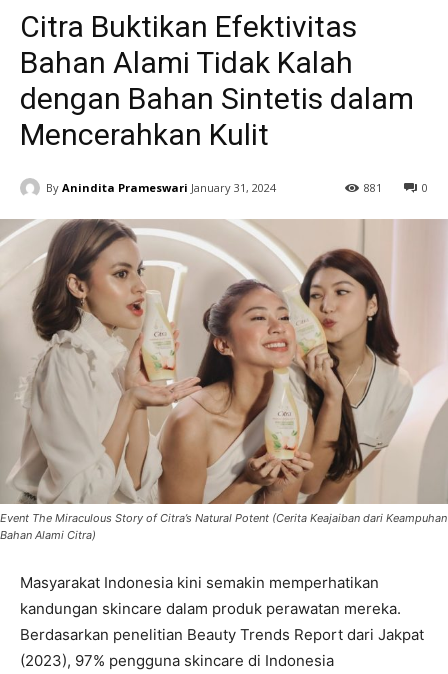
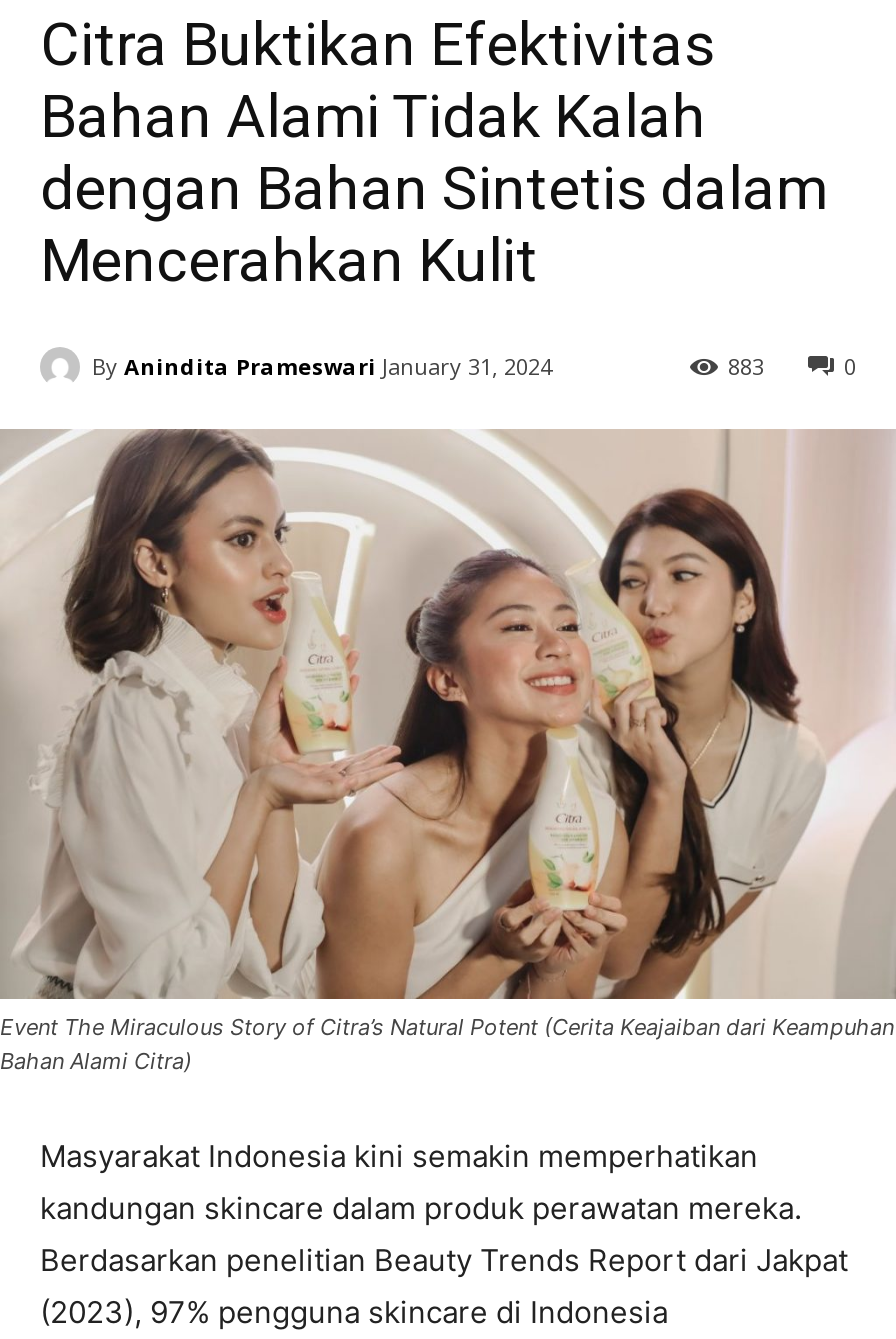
- 881
+ 883
